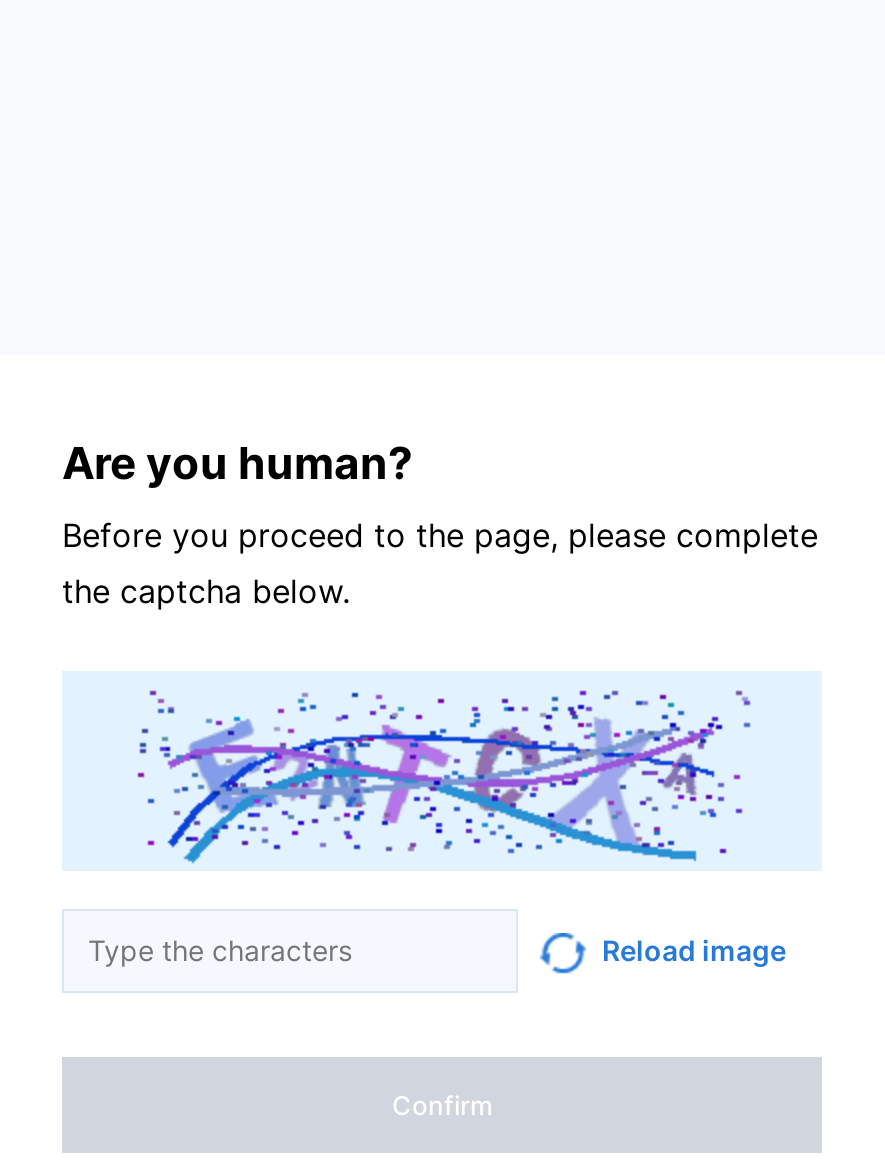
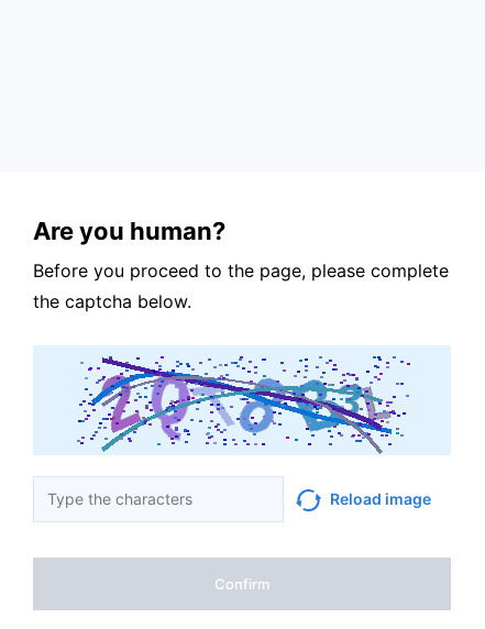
- [image]
+ [image]
